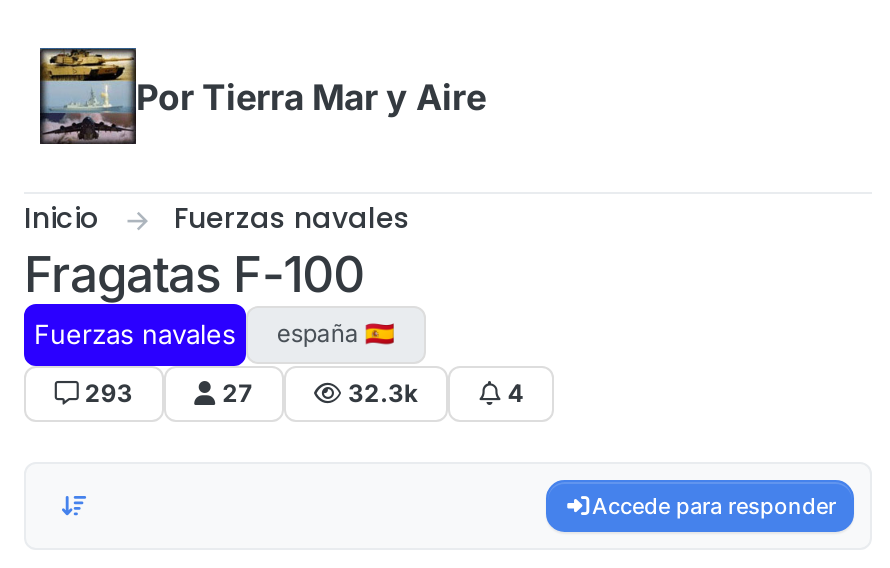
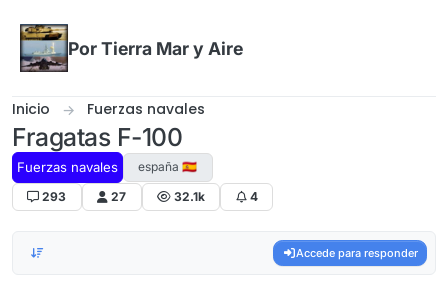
- 32.3k
+ 32.1k
